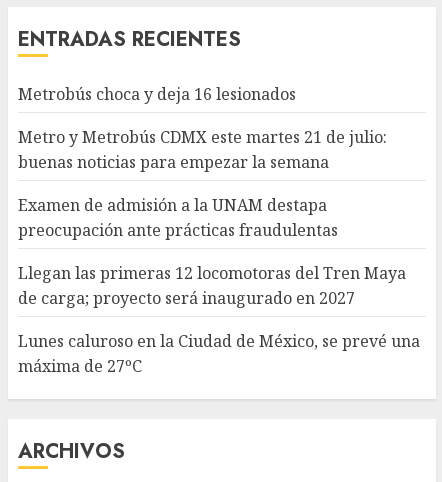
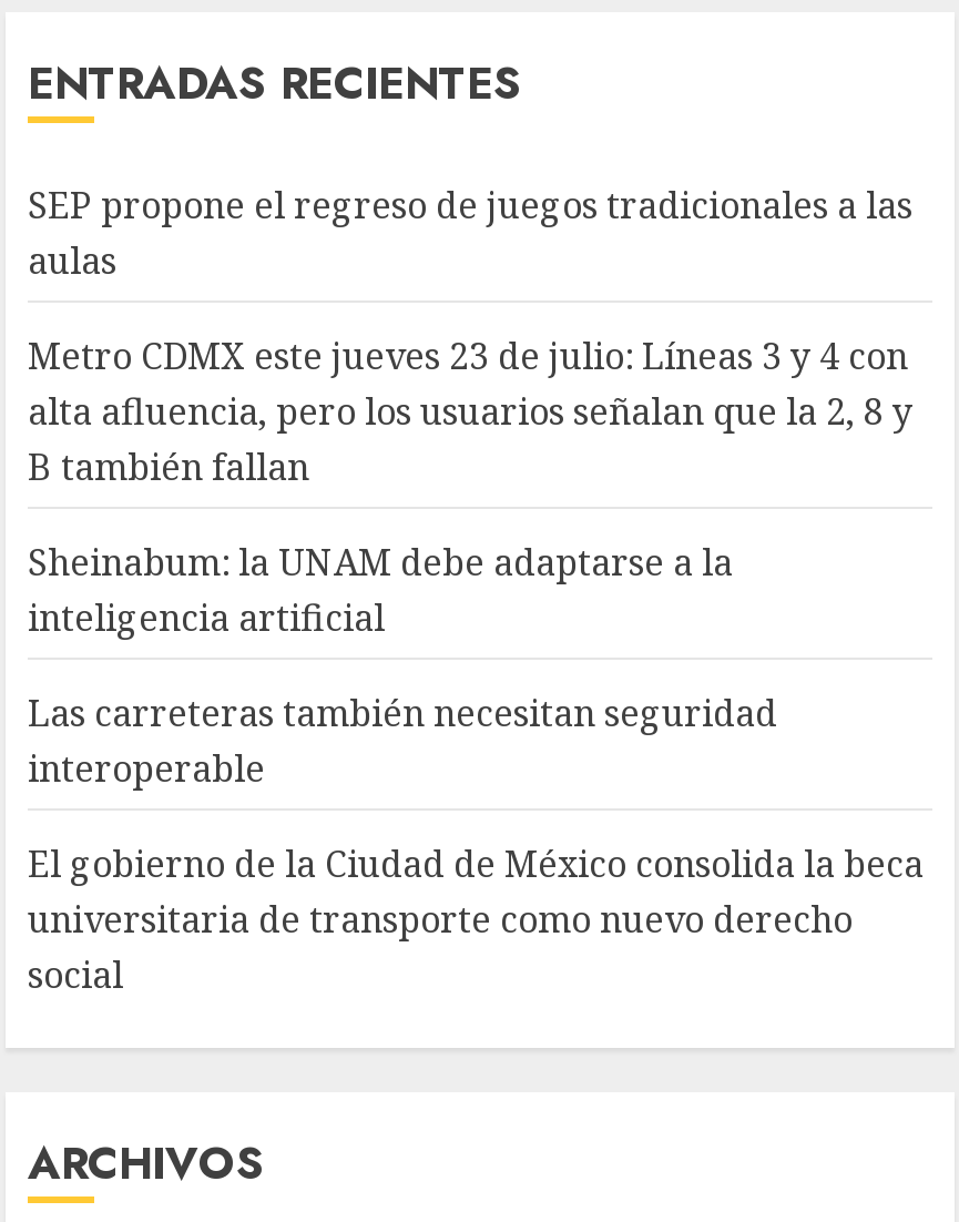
- Metrobús choca y deja 16 lesionados
+ SEP propone el regreso de juegos tradicionales a las
+ aulas

- Metro y Metrobús CDMX este martes 21 de julio:
- buenas noticias para empezar la semana
+ Metro CDMX este jueves 23 de julio: Líneas 3 y 4 con
+ alta afluencia, pero los usuarios señalan que la 2, 8 y
+ B también fallan

- Examen de admisión a la UNAM destapa
- preocupación ante prácticas fraudulentas
+ Sheinabum: la UNAM debe adaptarse a la
+ inteligencia artificial

- Llegan las primeras 12 locomotoras del Tren Maya
- de carga; proyecto será inaugurado en 2027
+ Las carreteras también necesitan seguridad
+ interoperable

- Lunes caluroso en la Ciudad de México, se prevé una
- máxima de 27ºC
+ El gobierno de la Ciudad de México consolida la beca
+ universitaria de transporte como nuevo derecho
+ social
